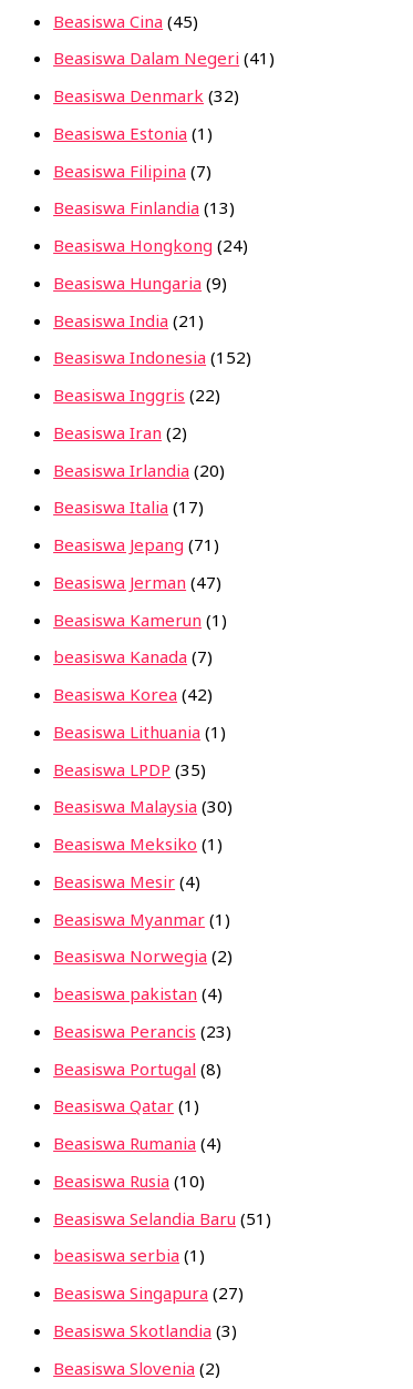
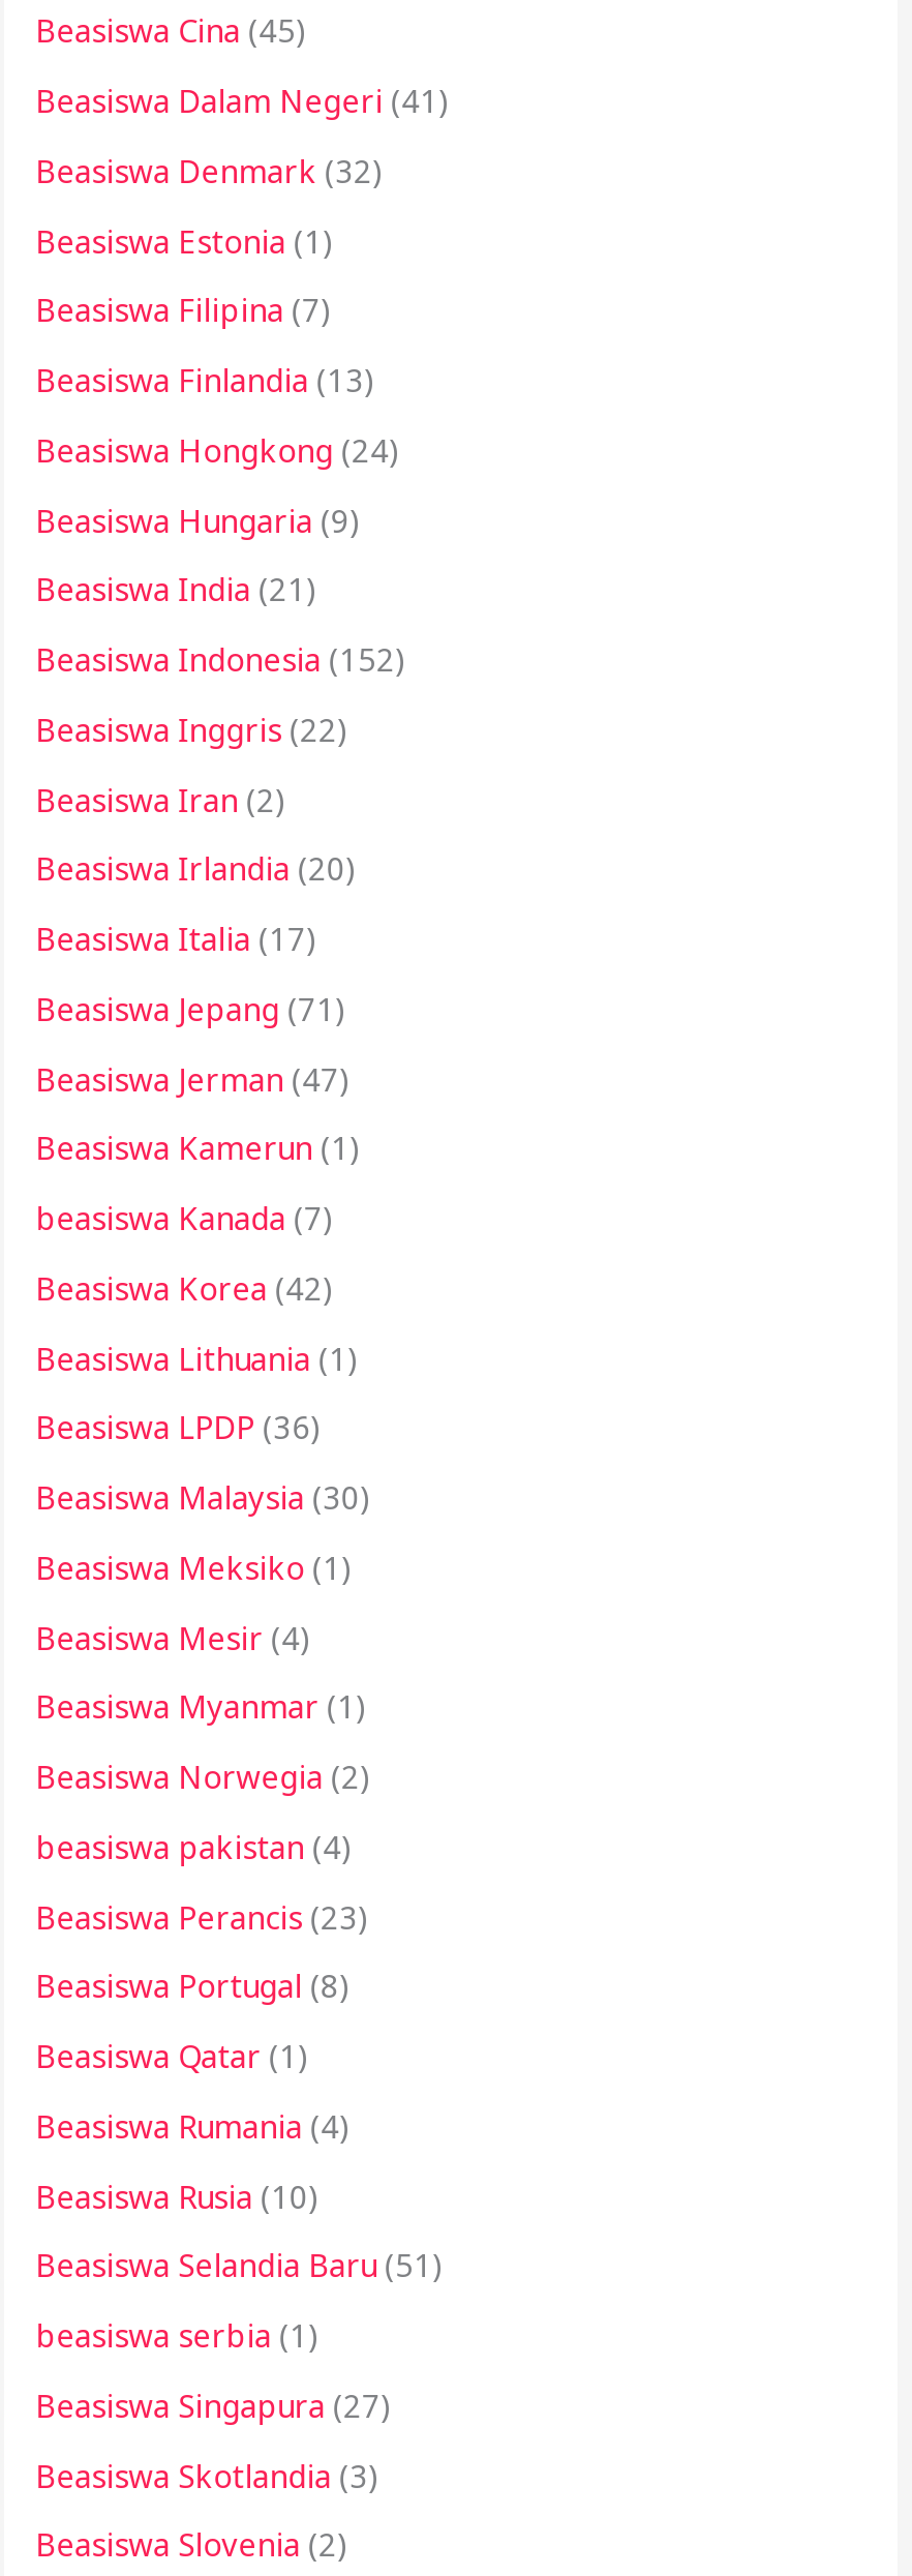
- Beasiswa LPDP (35)
+ Beasiswa LPDP (36)
